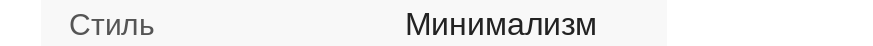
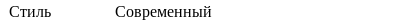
- Минимализм
+ Современный
